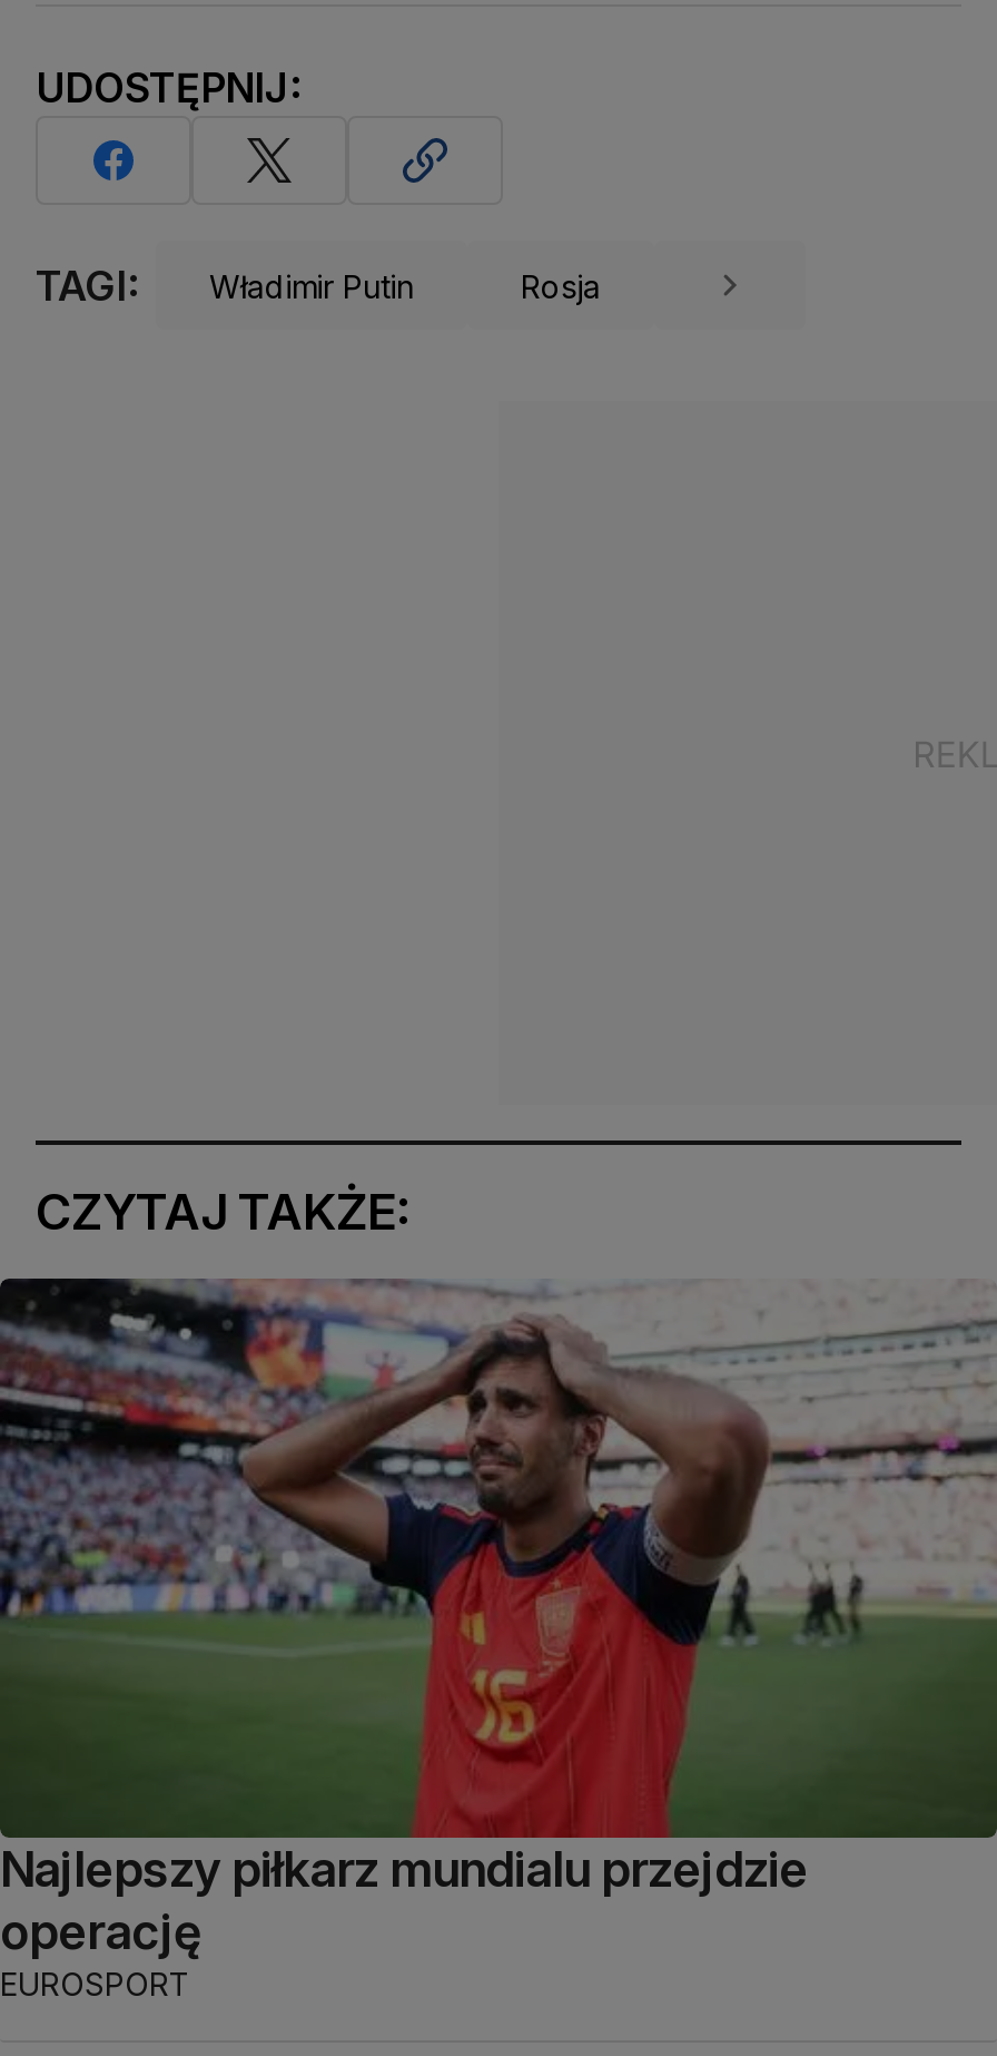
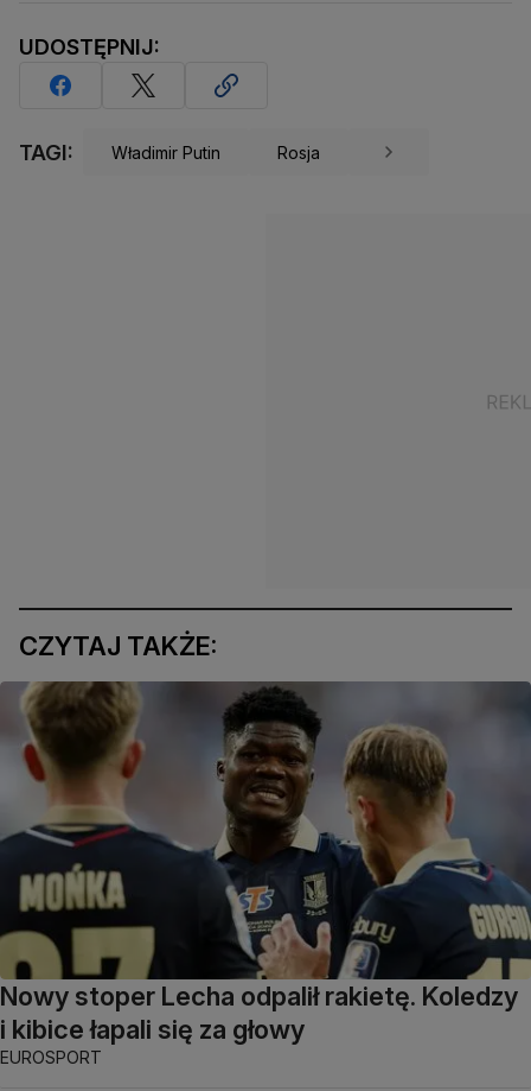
- [image]
- Najlepszy piłkarz mundialu przejdzie
- operację
+ [image]
+ Nowy stoper Lecha odpalił rakietę. Koledzy
+ i kibice łapali się za głowy
